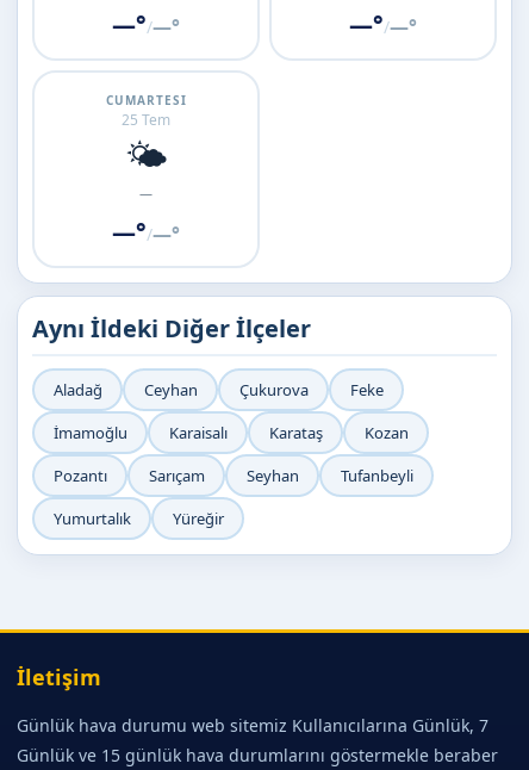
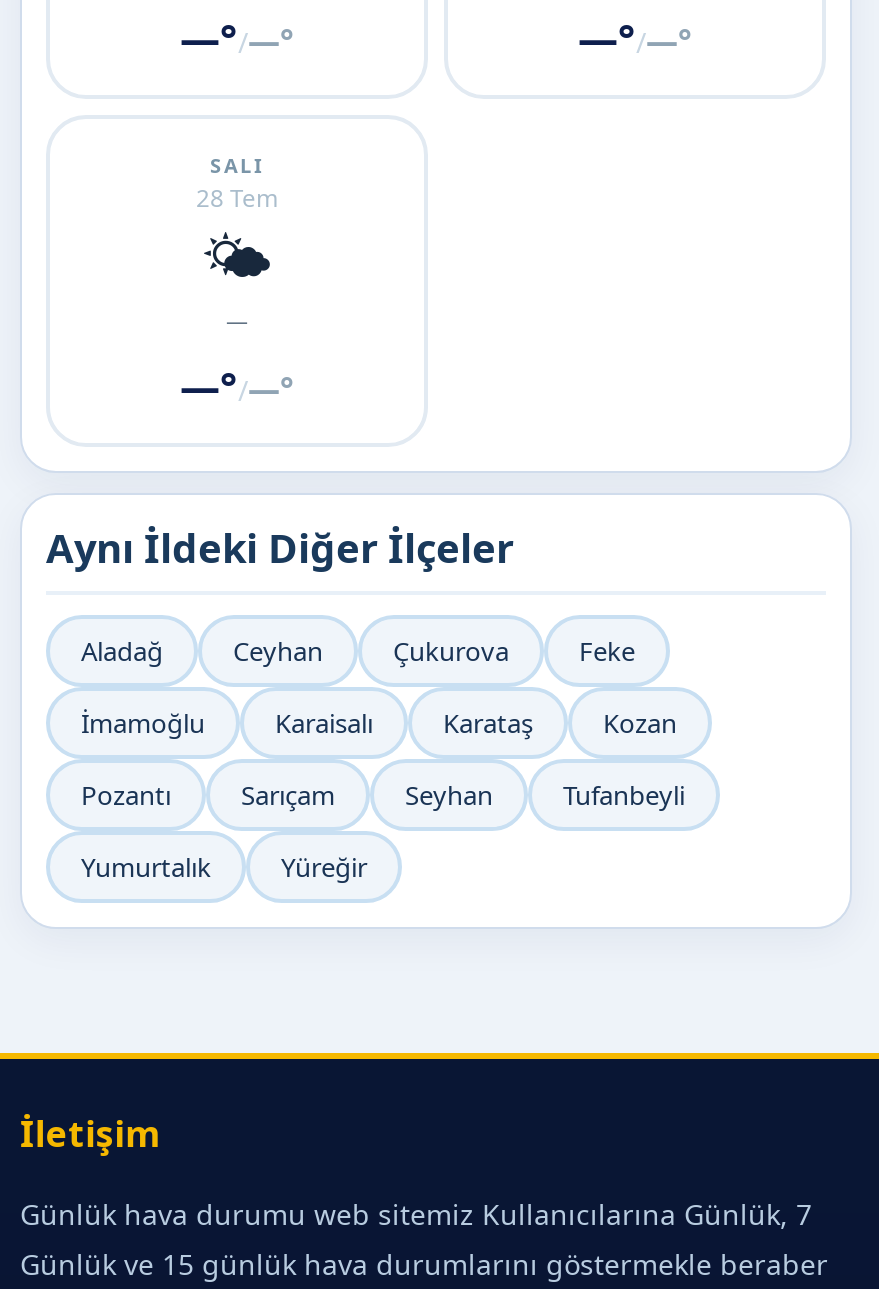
- CUMARTESI
- 25 Tem
+ SALI
+ 28 Tem
